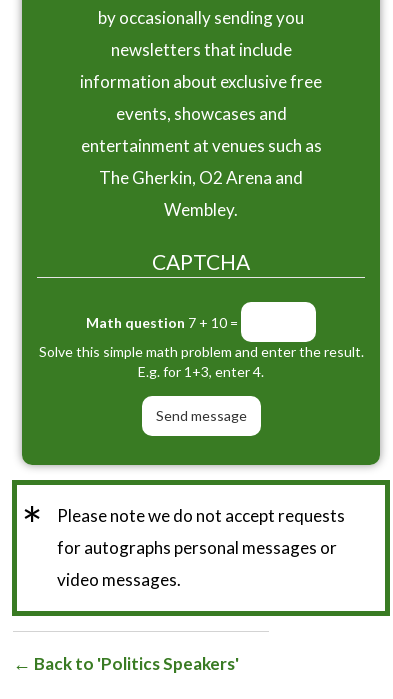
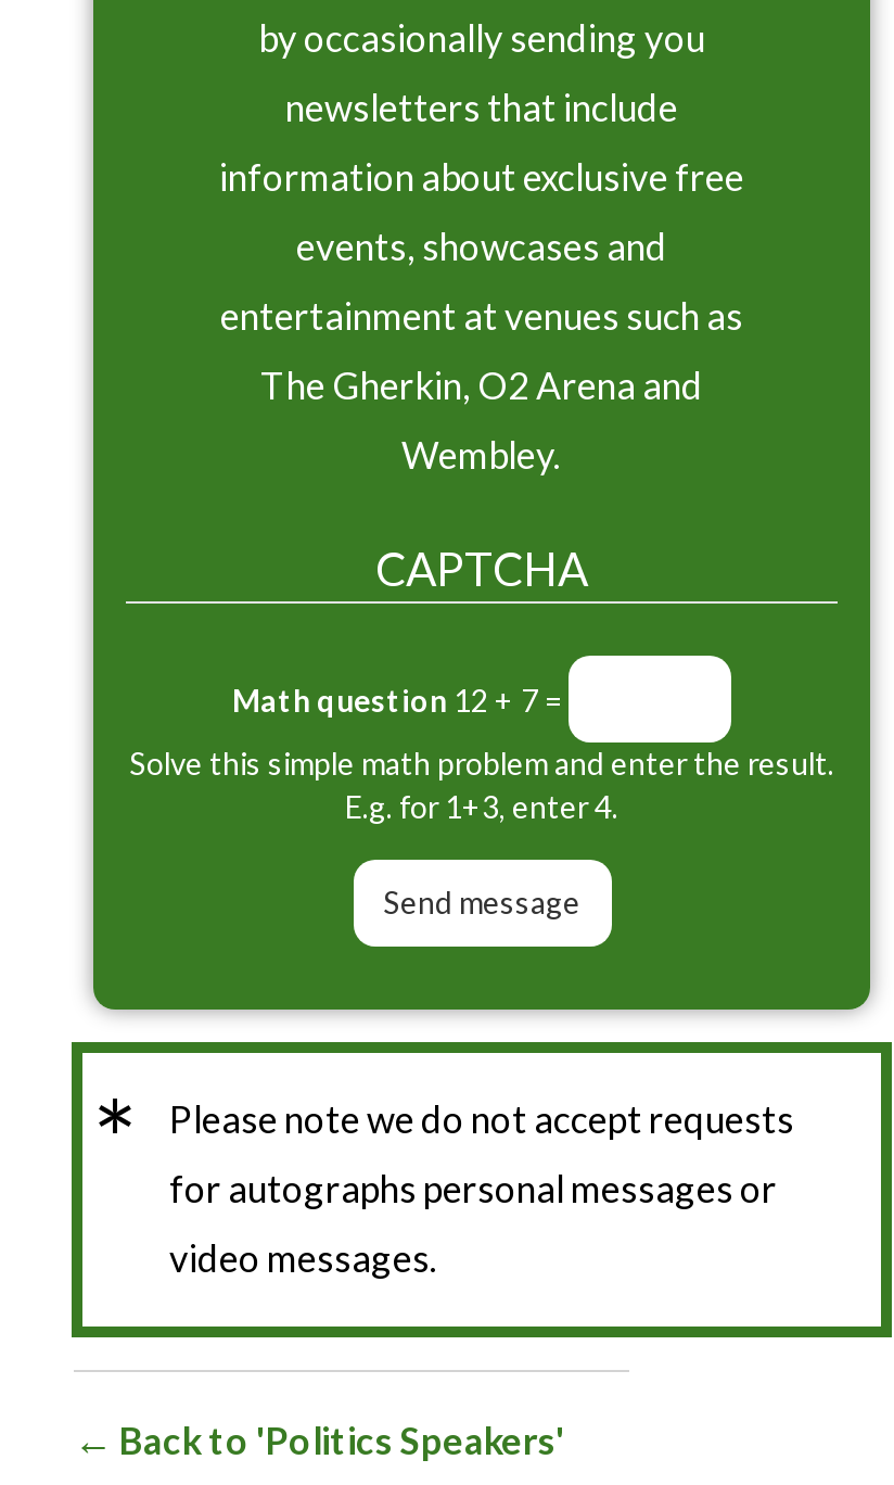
- Math question 7 + 10 =
+ Math question 12 + 7 =
